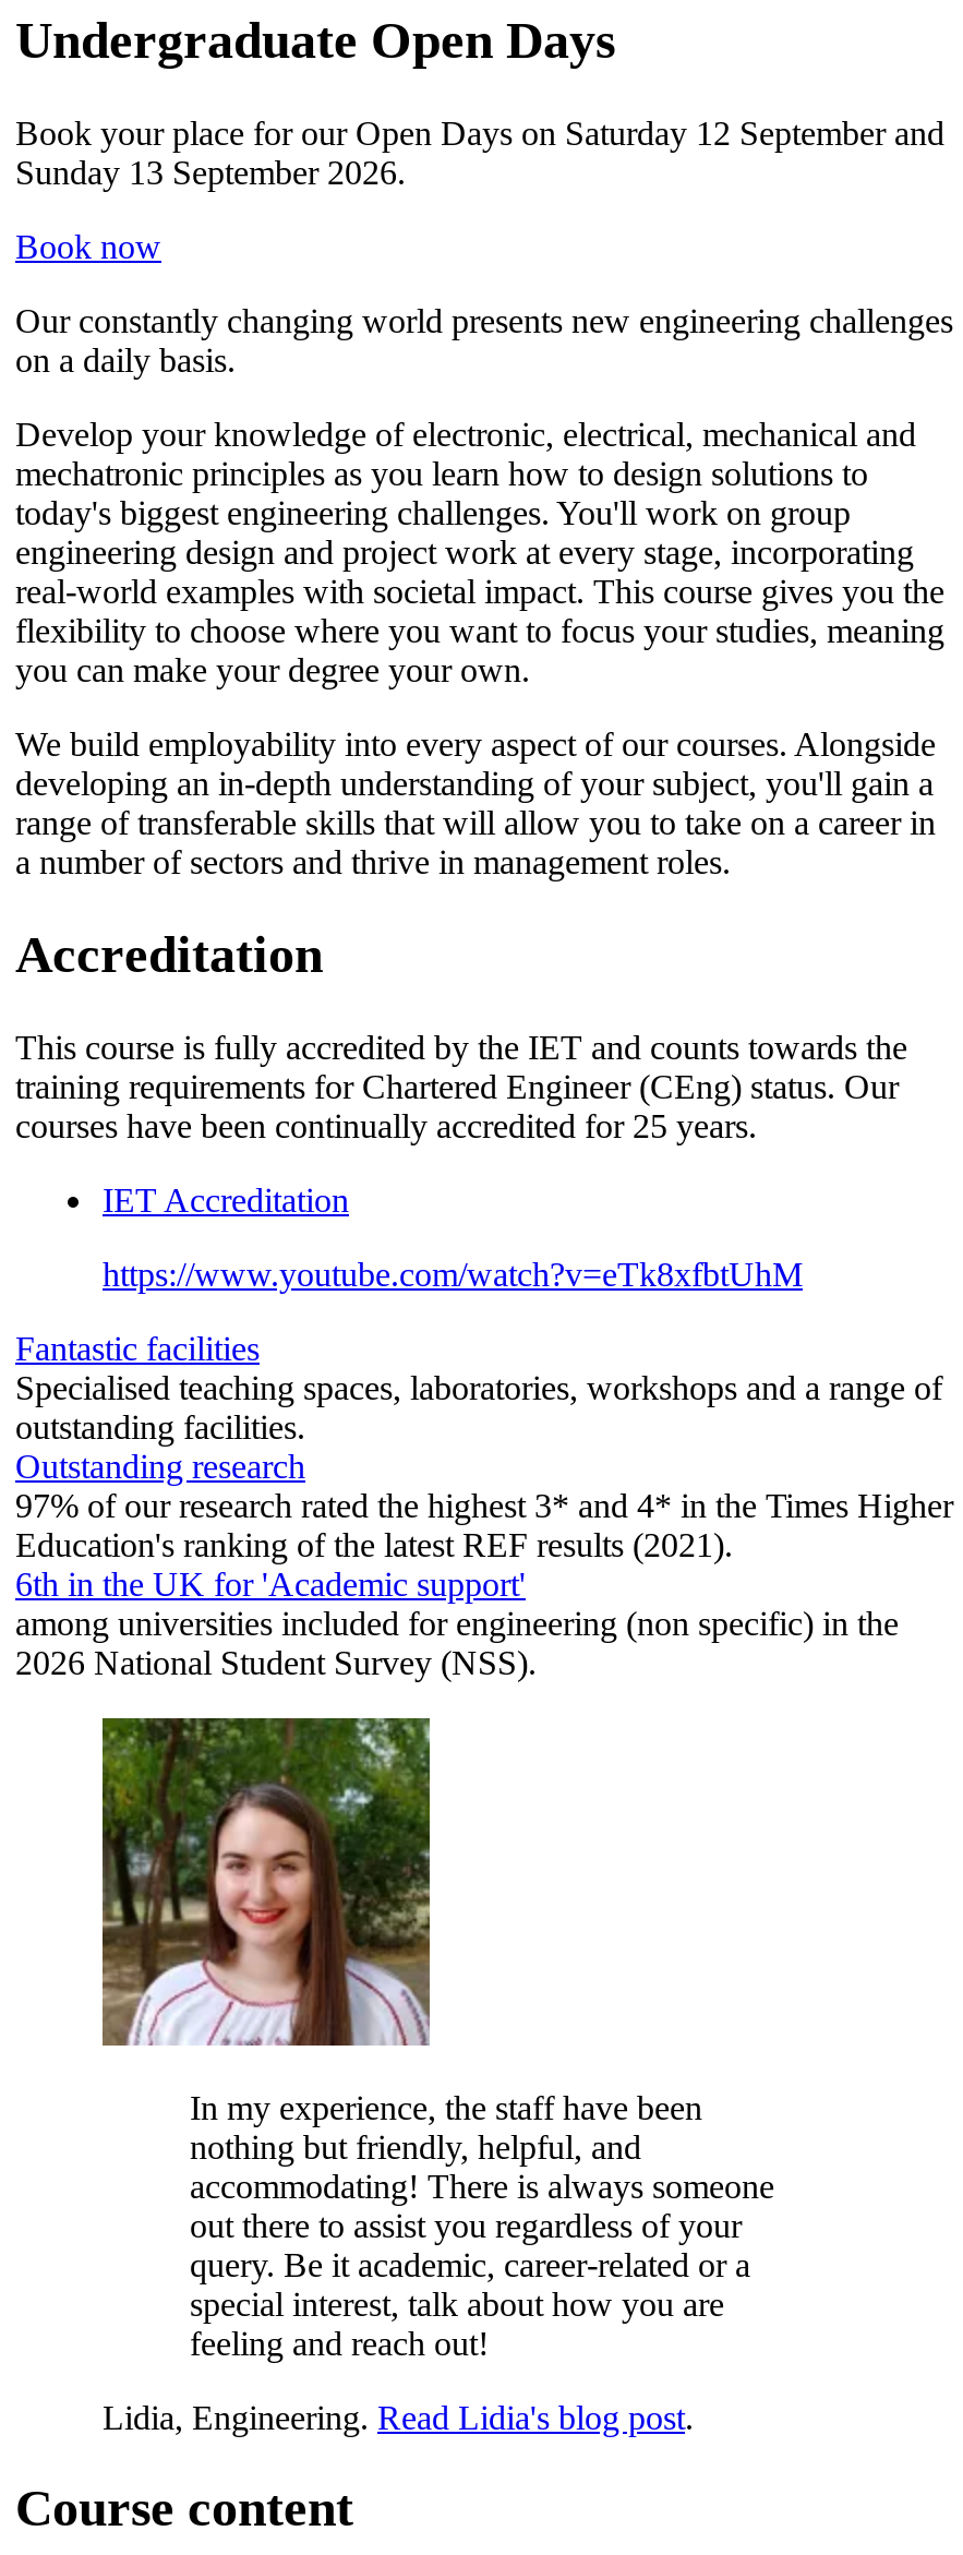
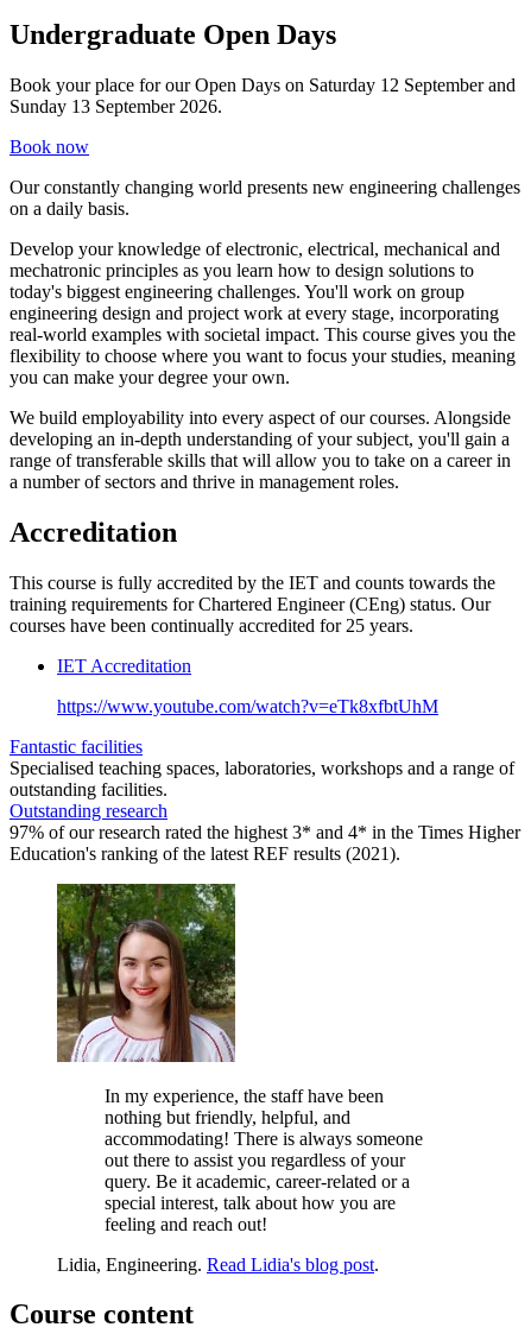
- 6th in the UK for 'Academic support'
- among universities included for engineering (non specific) in the
- 2026 National Student Survey (NSS).
